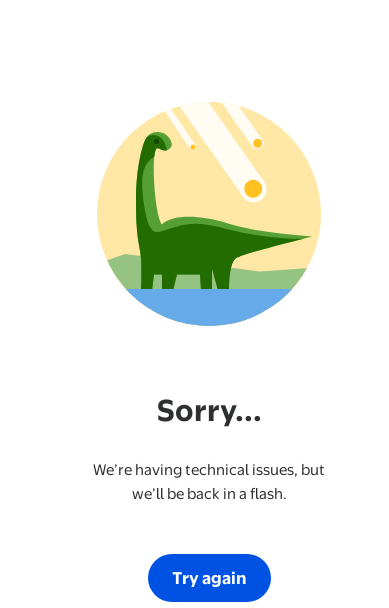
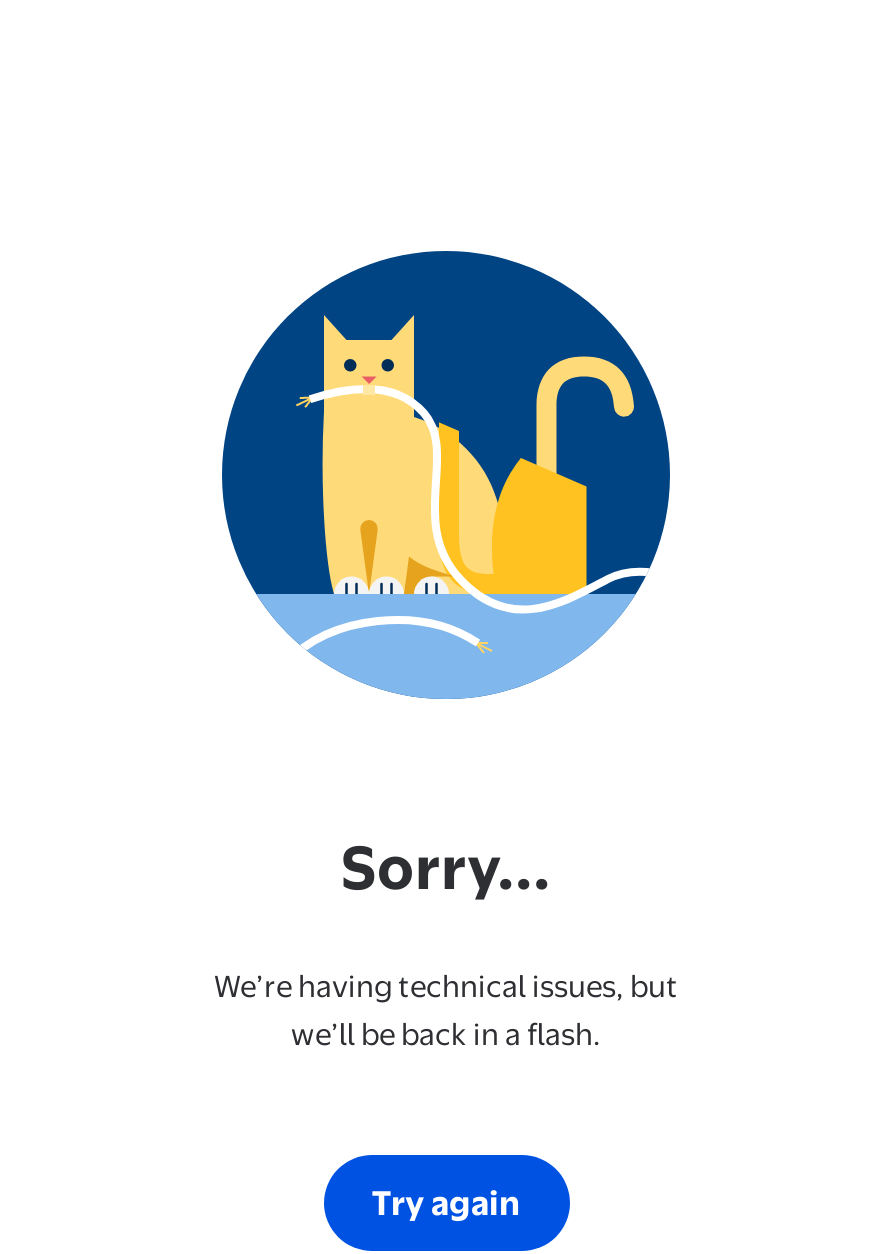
- [image]
+ [image]
